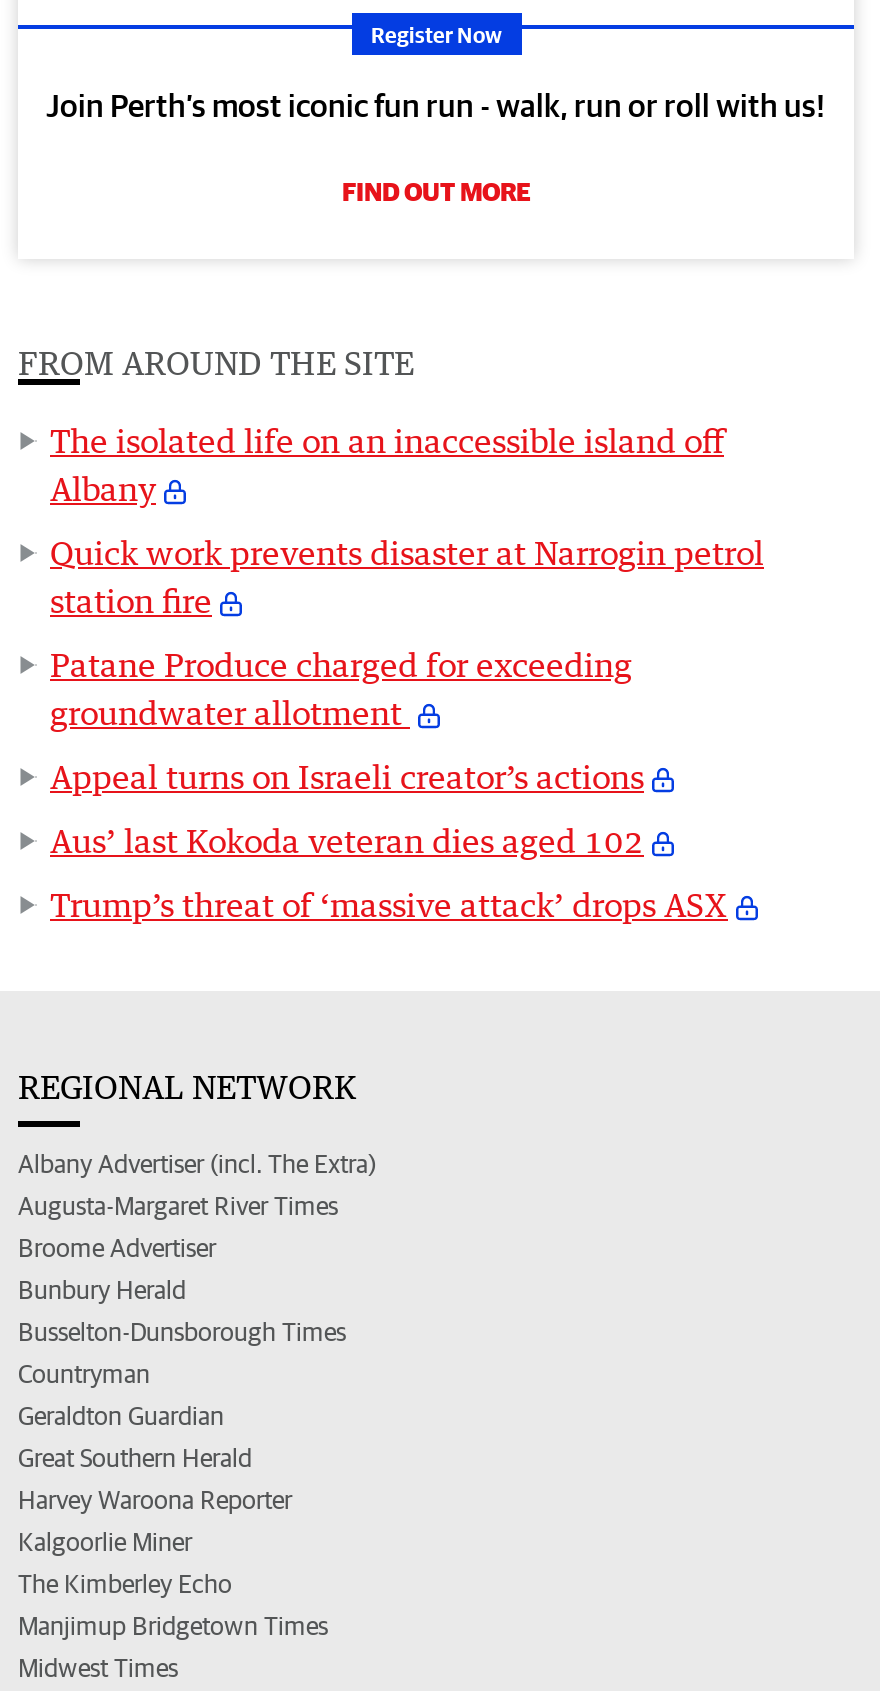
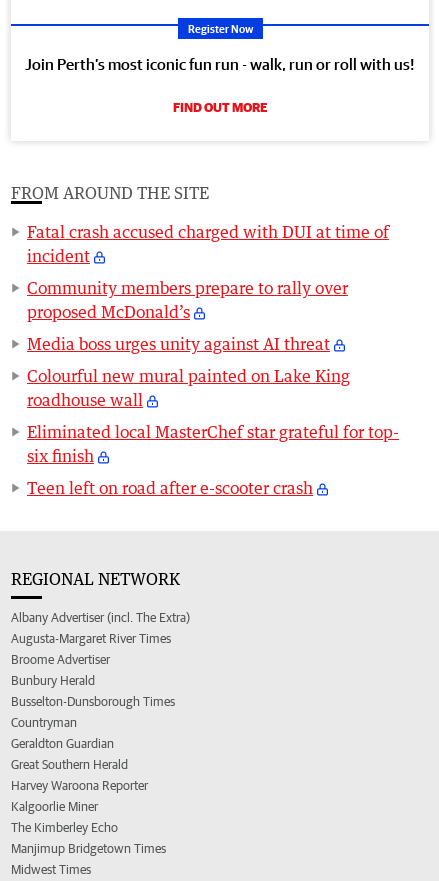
- The isolated life on an inaccessible island off
- Albany
+ Fatal crash accused charged with DUI at time of
+ incident

- Quick work prevents disaster at Narrogin petrol
- station fire
+ Community members prepare to rally over
+ proposed McDonald’s

- Patane Produce charged for exceeding
- groundwater allotment
+ Media boss urges unity against AI threat

- Appeal turns on Israeli creator’s actions
+ Colourful new mural painted on Lake King
+ roadhouse wall

- Aus’ last Kokoda veteran dies aged 102
+ Eliminated local MasterChef star grateful for top-
+ six finish

- Trump’s threat of ‘massive attack’ drops ASX
+ Teen left on road after e-scooter crash
